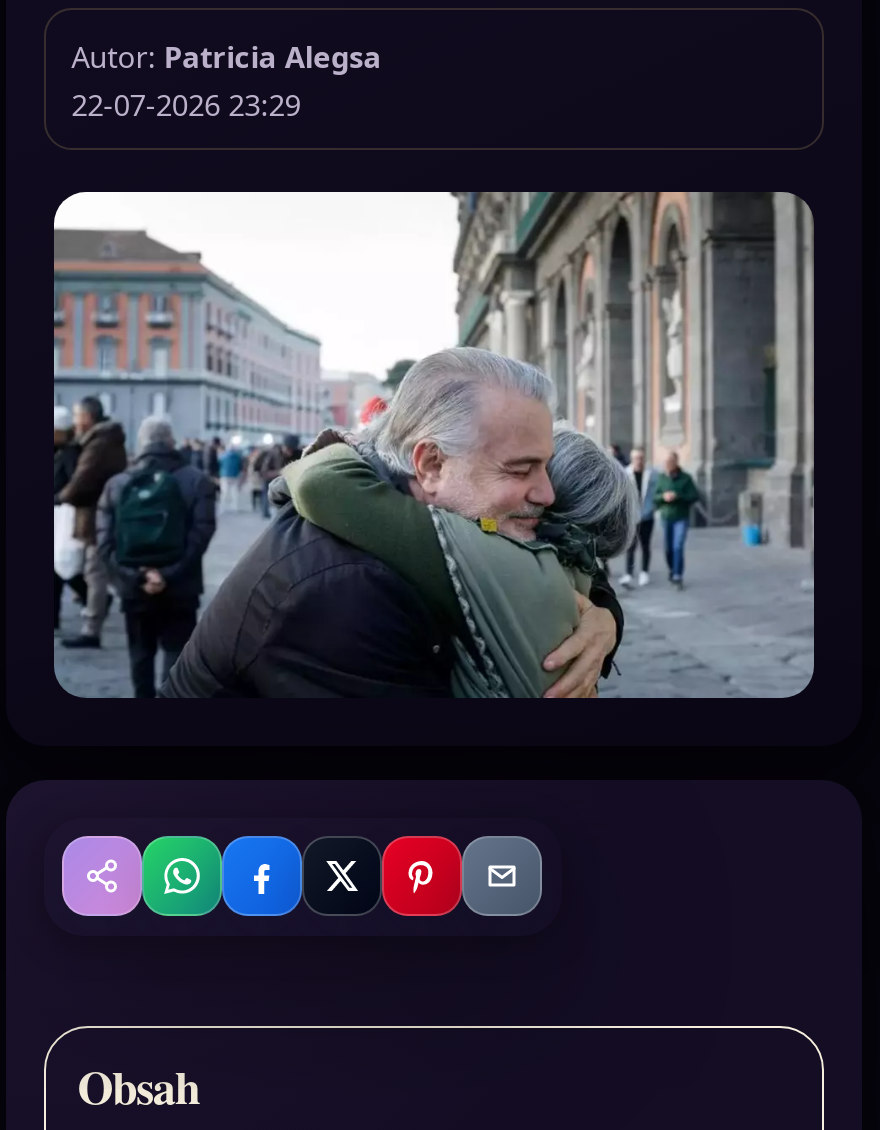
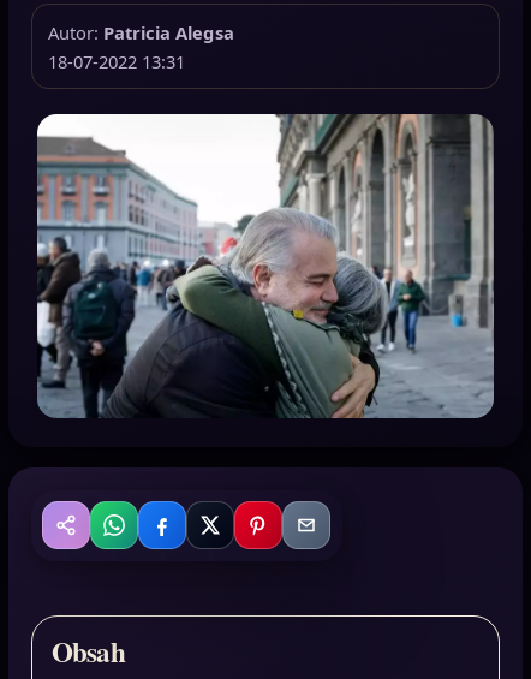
- 22-07-2026 23:29
+ 18-07-2022 13:31
